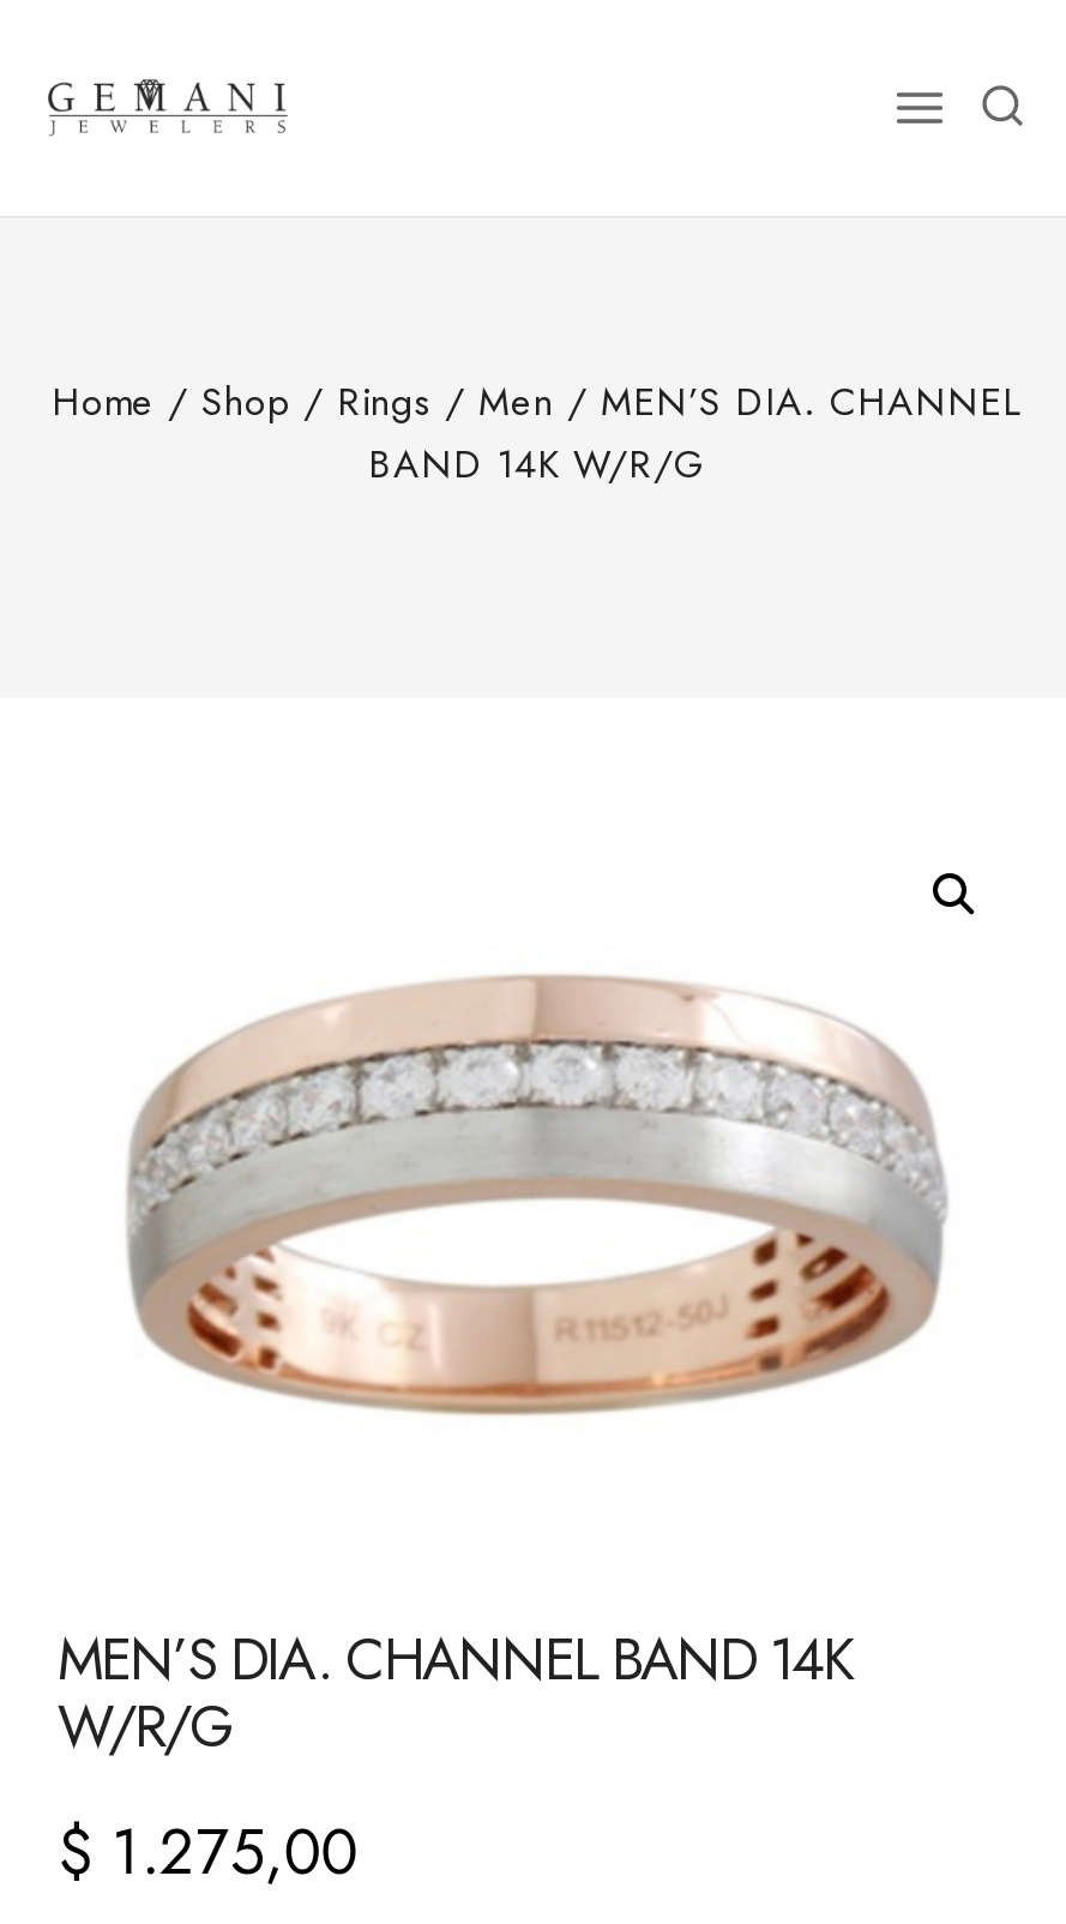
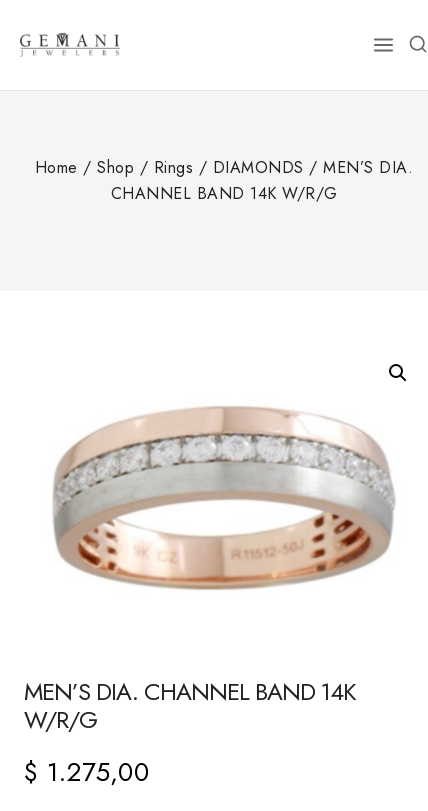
- Home / Shop / Rings / Men / MEN’S DIA. CHANNEL
- BAND 14K W/R/G
+ Home / Shop / Rings / DIAMONDS / MEN’S DIA.
+ CHANNEL BAND 14K W/R/G
